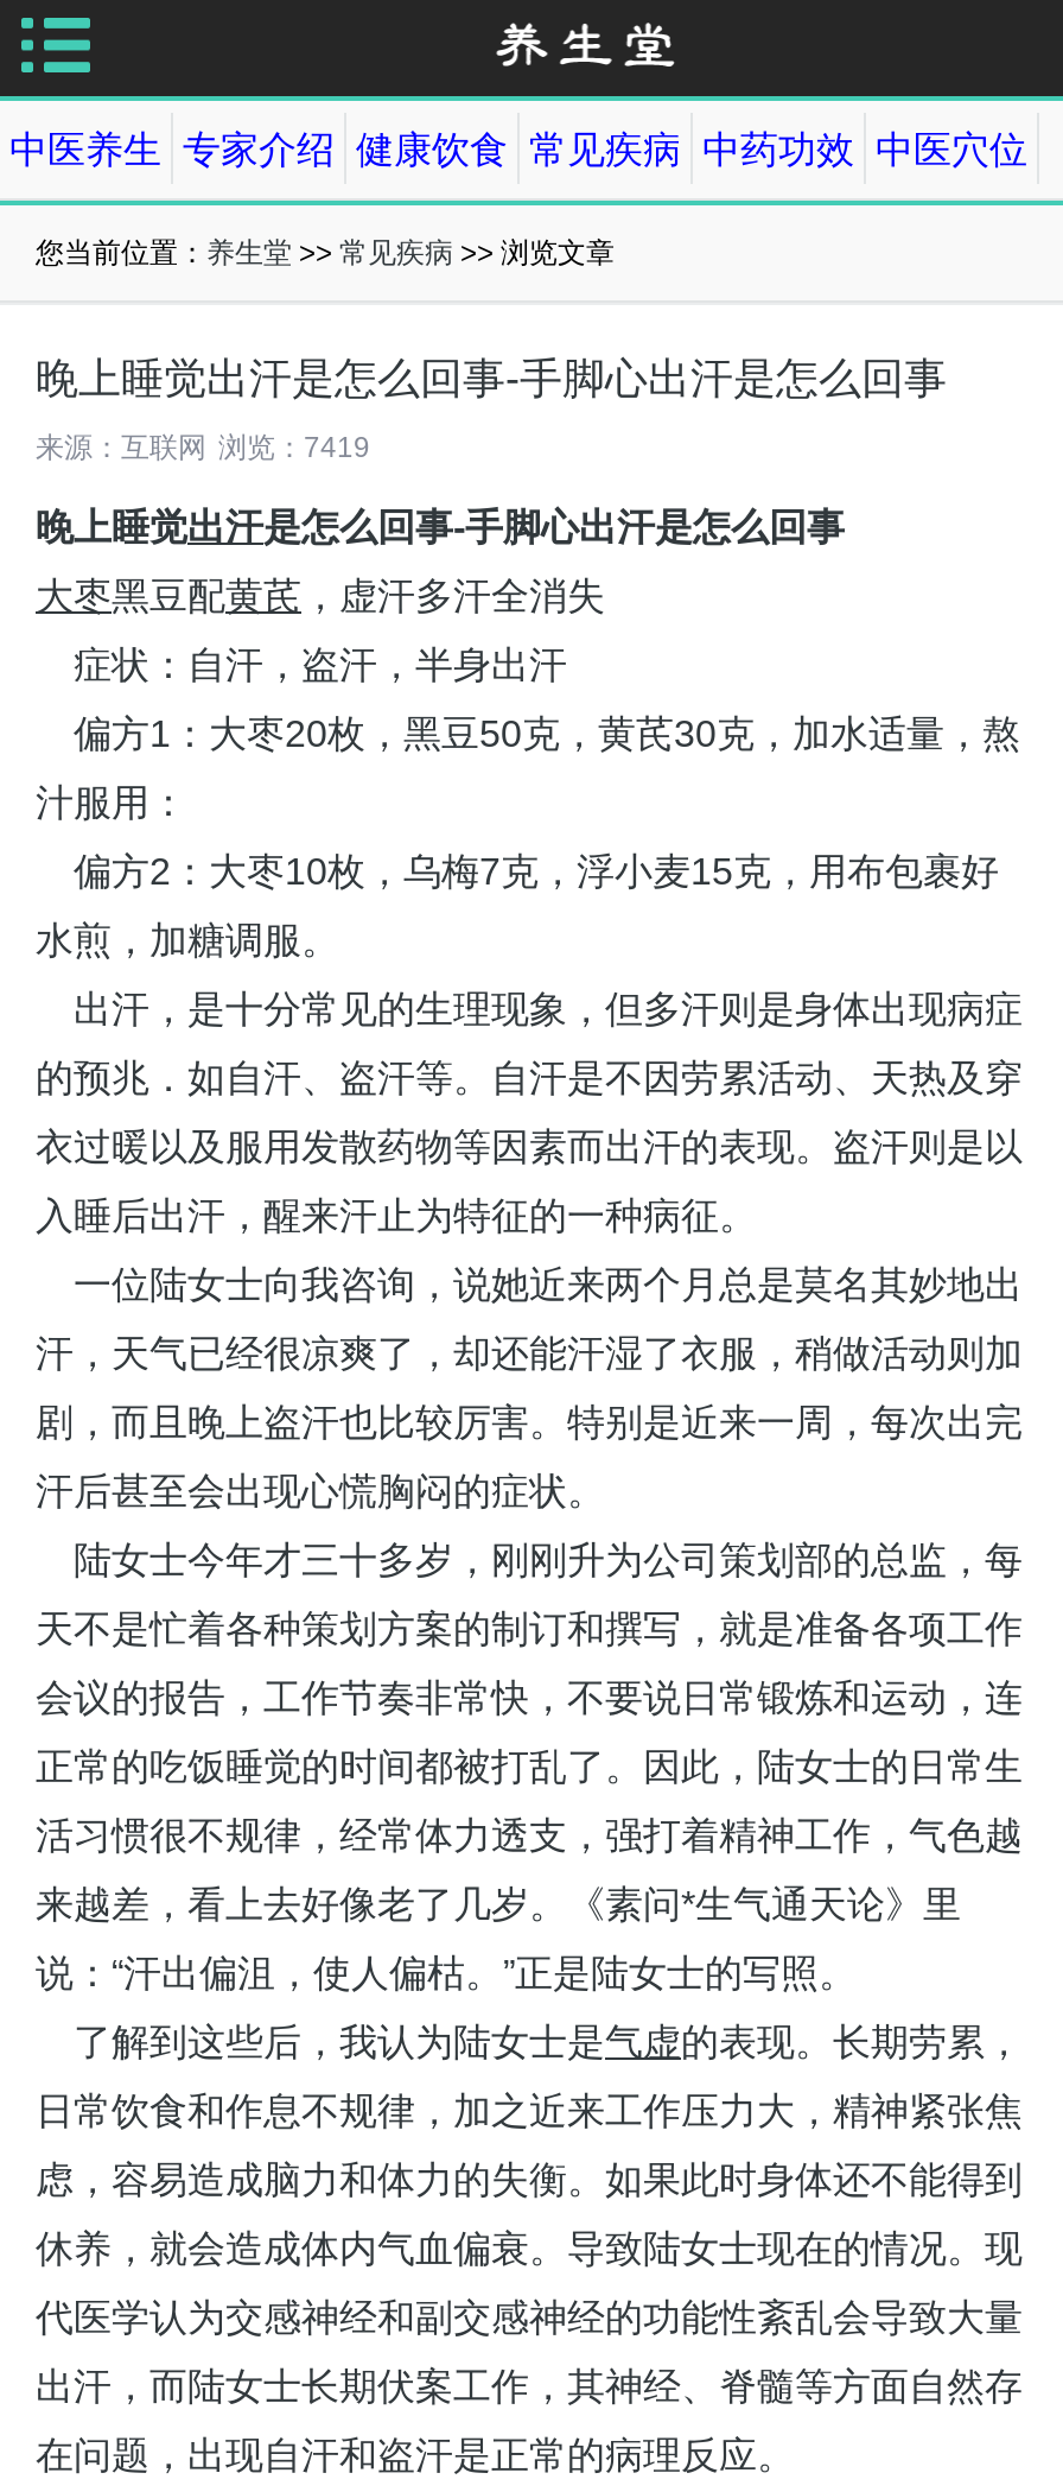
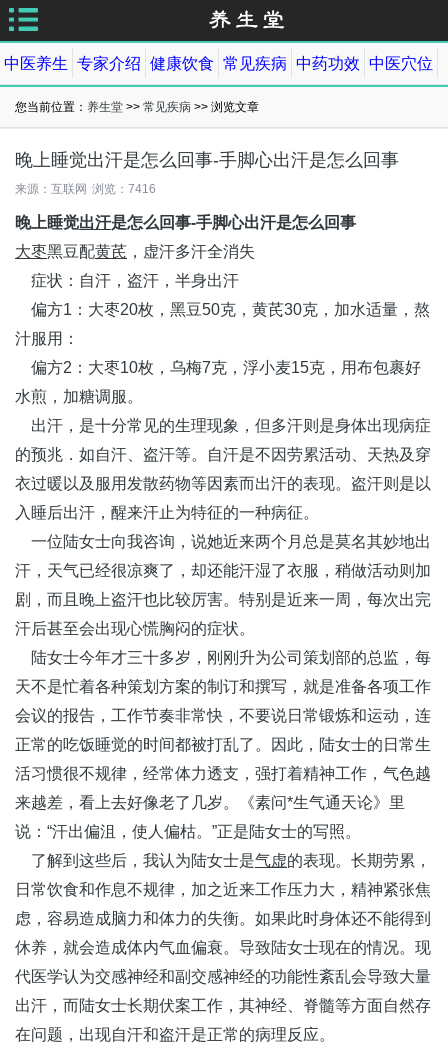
- 来源：互联网 浏览：7419
+ 来源：互联网 浏览：7416
